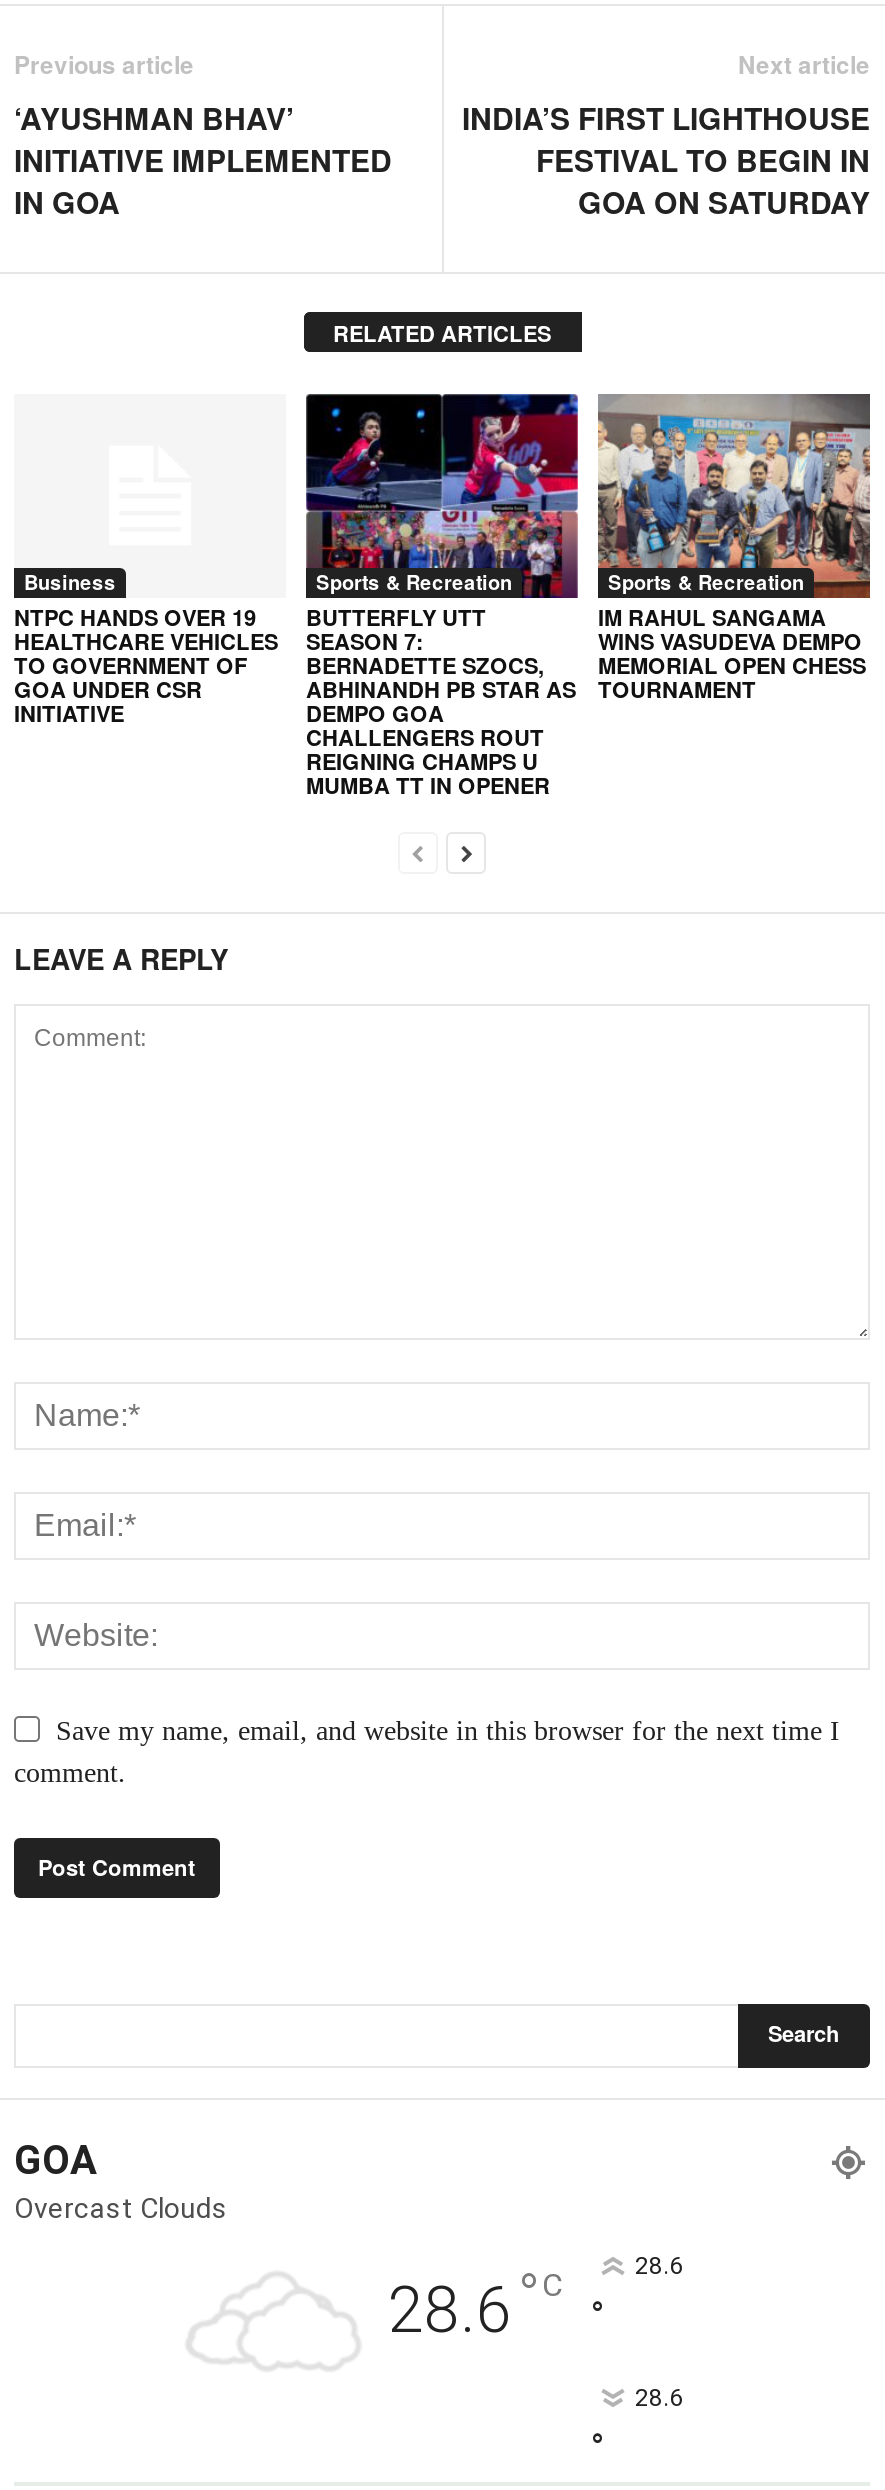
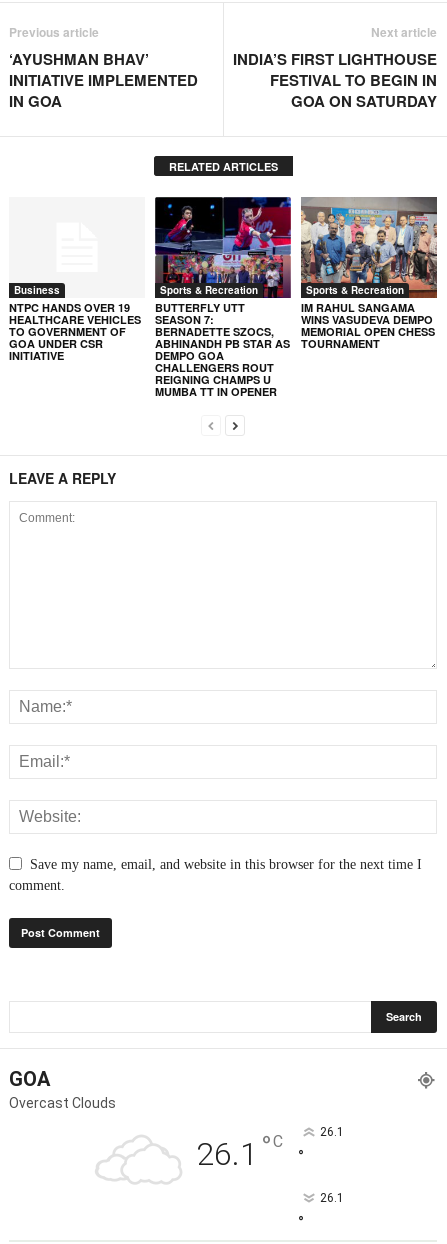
- 28.6 °C
+ 26.1 °C

- 28.6
+ 26.1

- 28.6
+ 26.1
